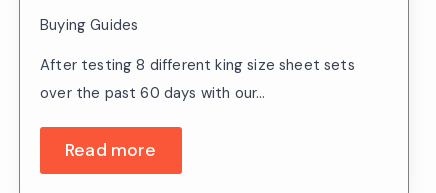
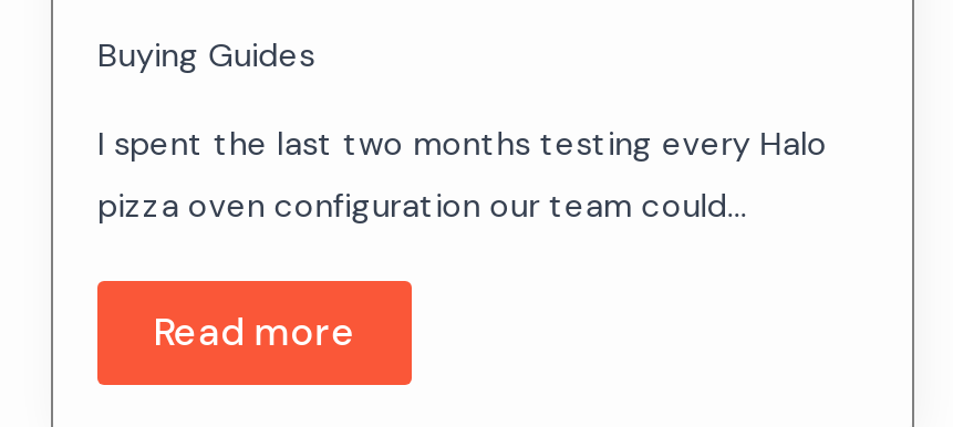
- After testing 8 different king size sheet sets
- over the past 60 days with our…
+ I spent the last two months testing every Halo
+ pizza oven configuration our team could…
